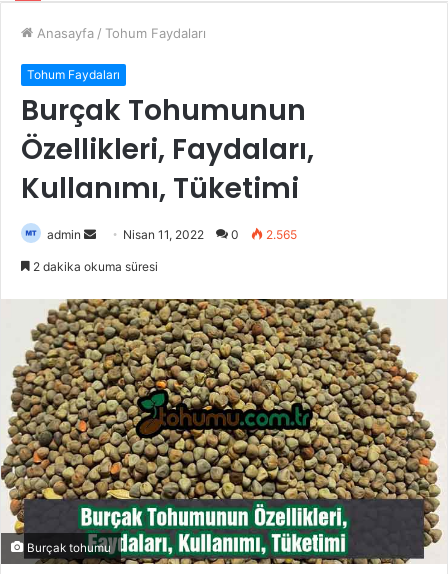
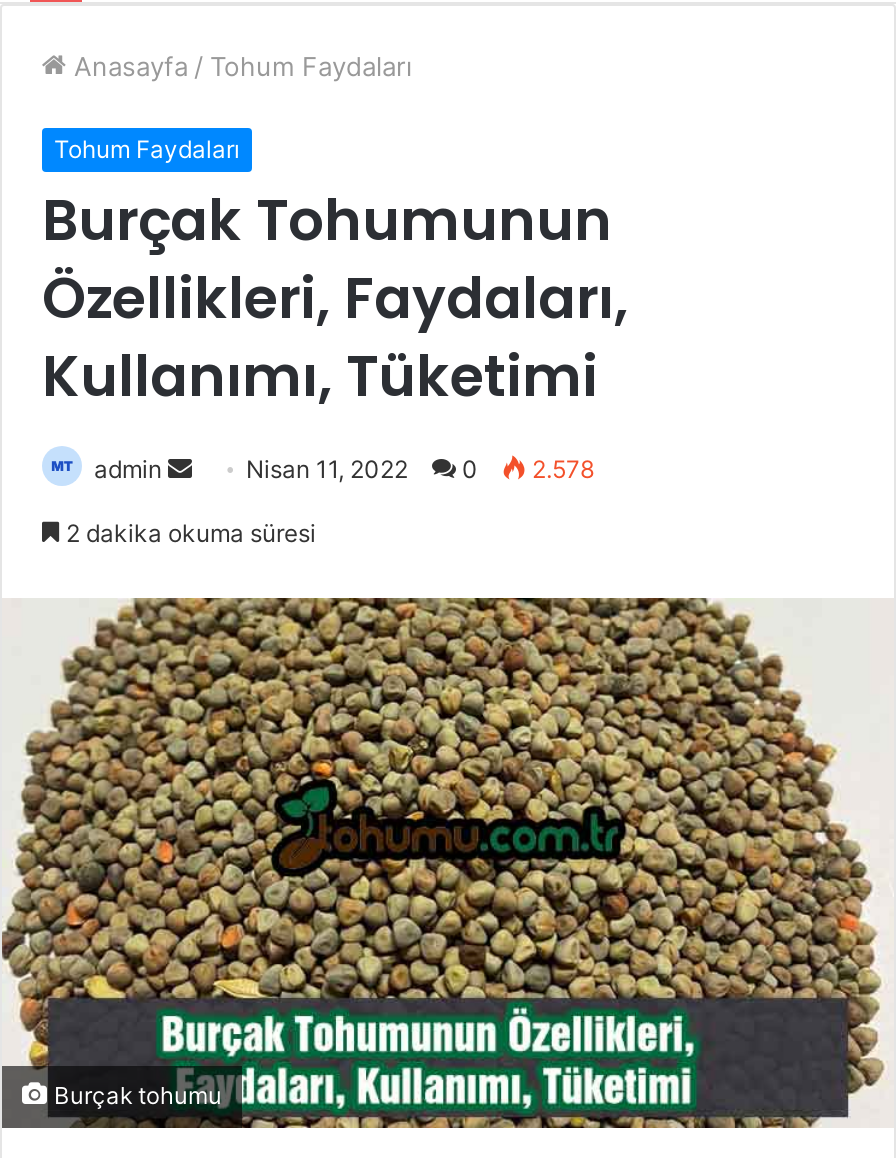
- 2.565
+ 2.578
